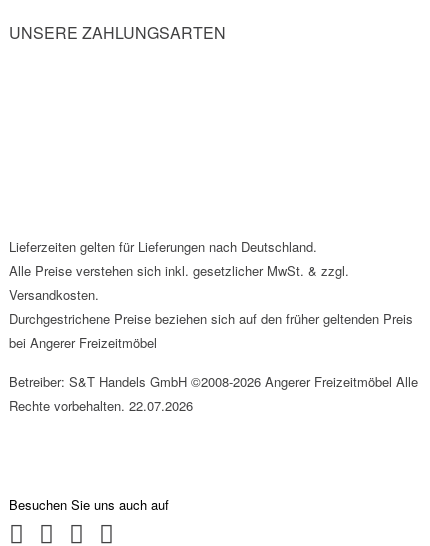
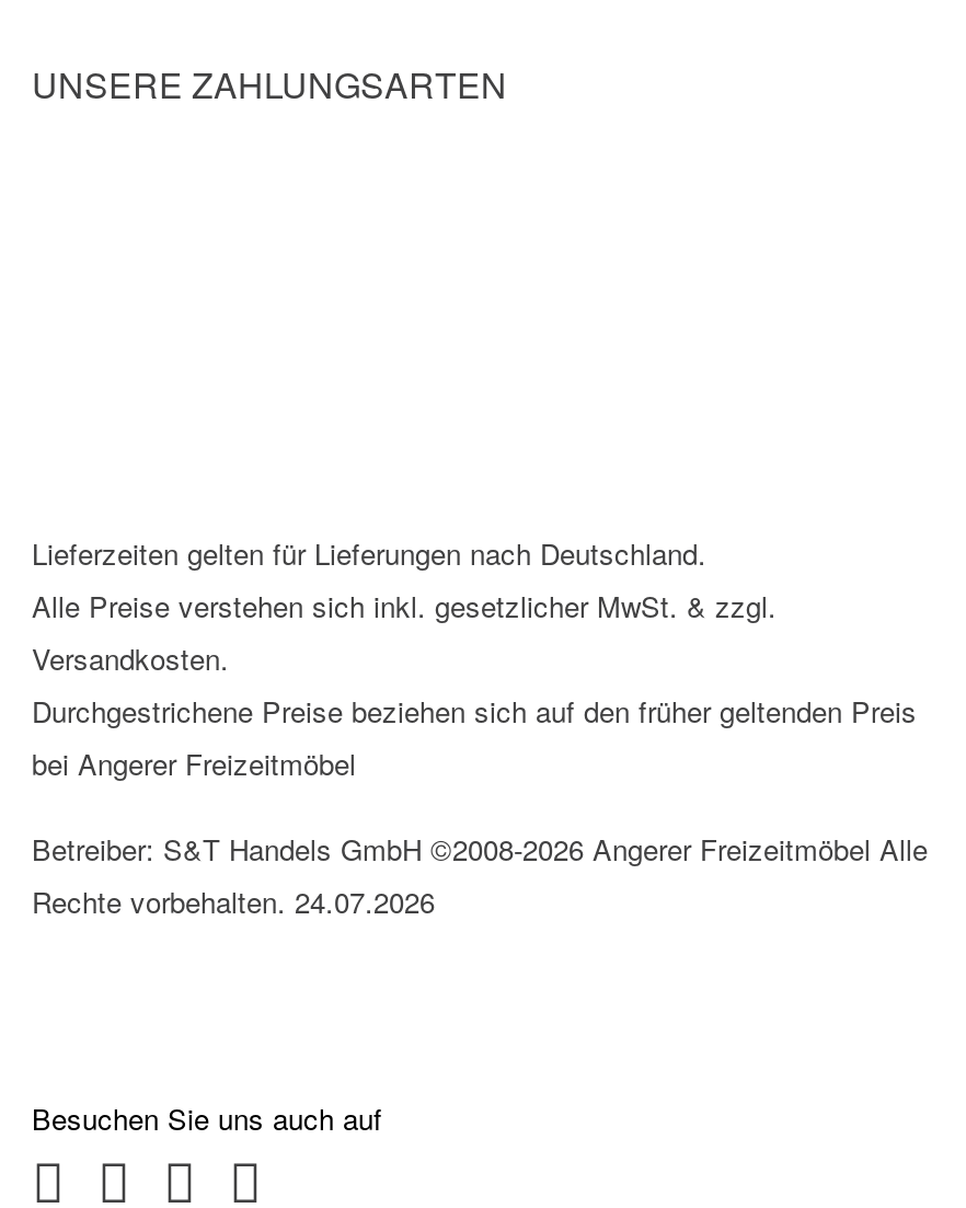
- Rechte vorbehalten. 22.07.2026
+ Rechte vorbehalten. 24.07.2026
